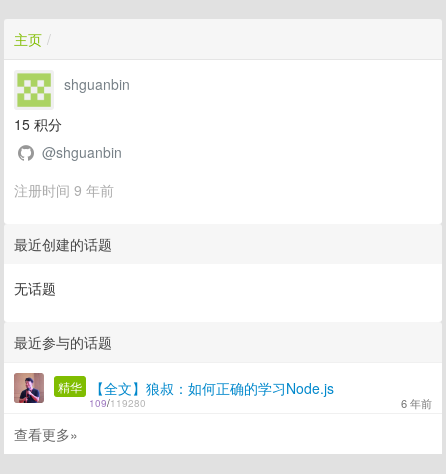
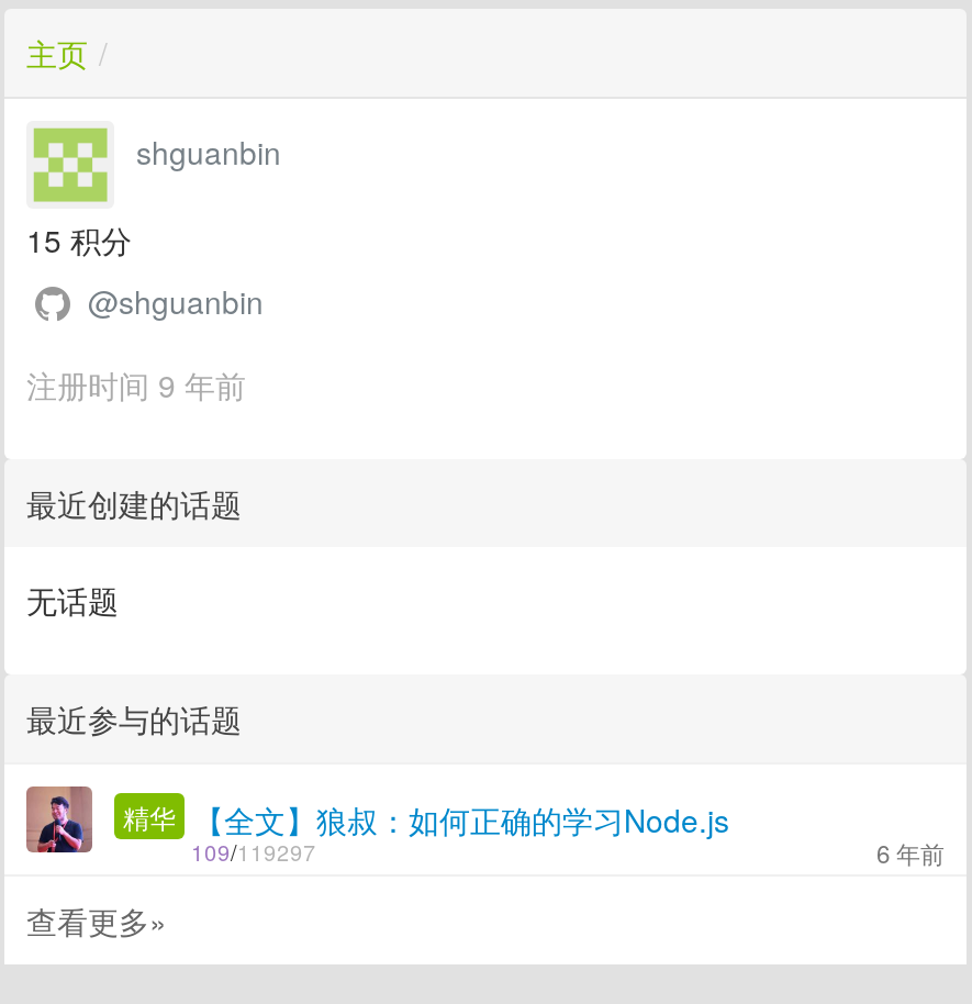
- 109 /119280
+ 109 /119297
